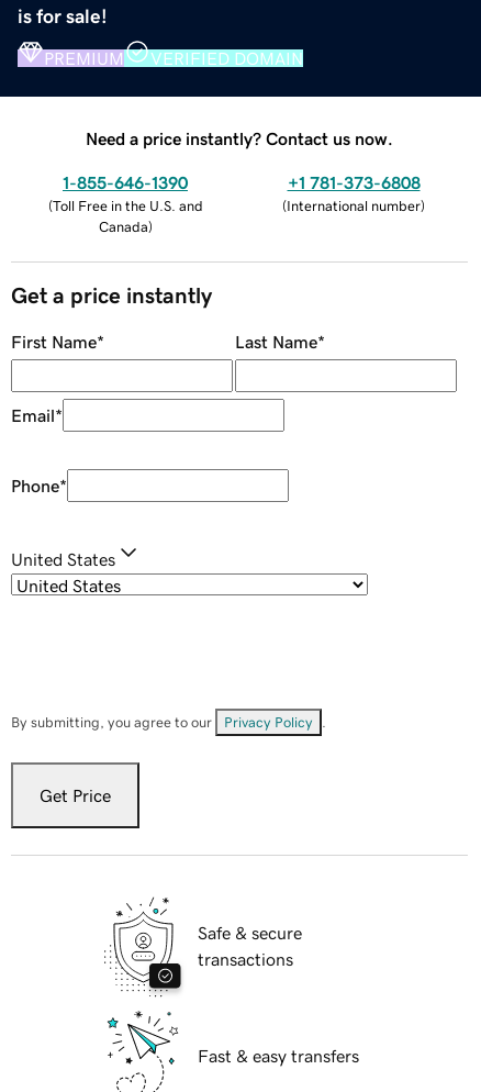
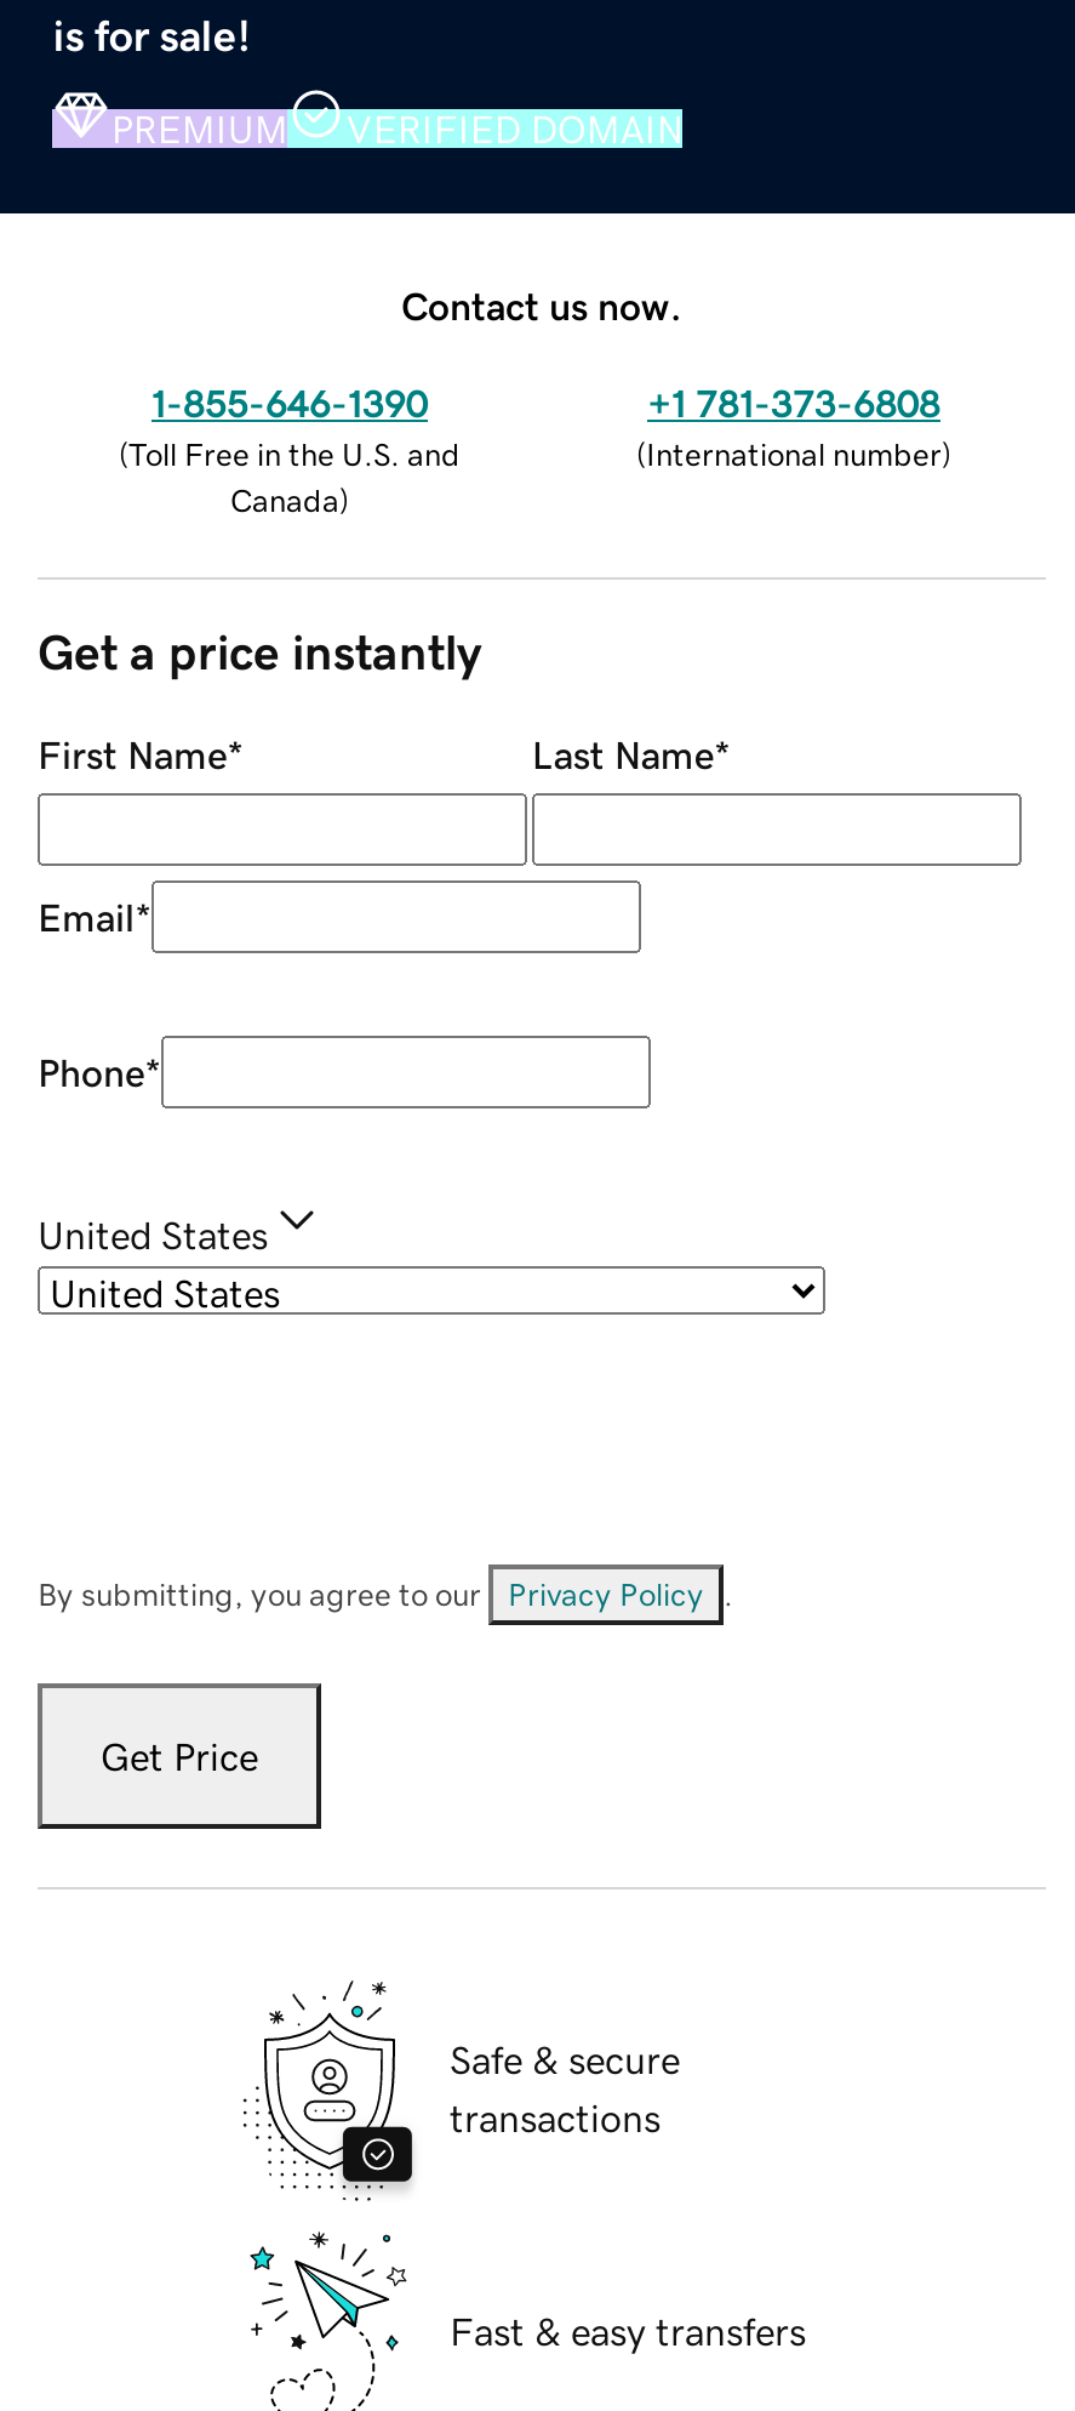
- Need a price instantly? Contact us now.
+ Contact us now.
